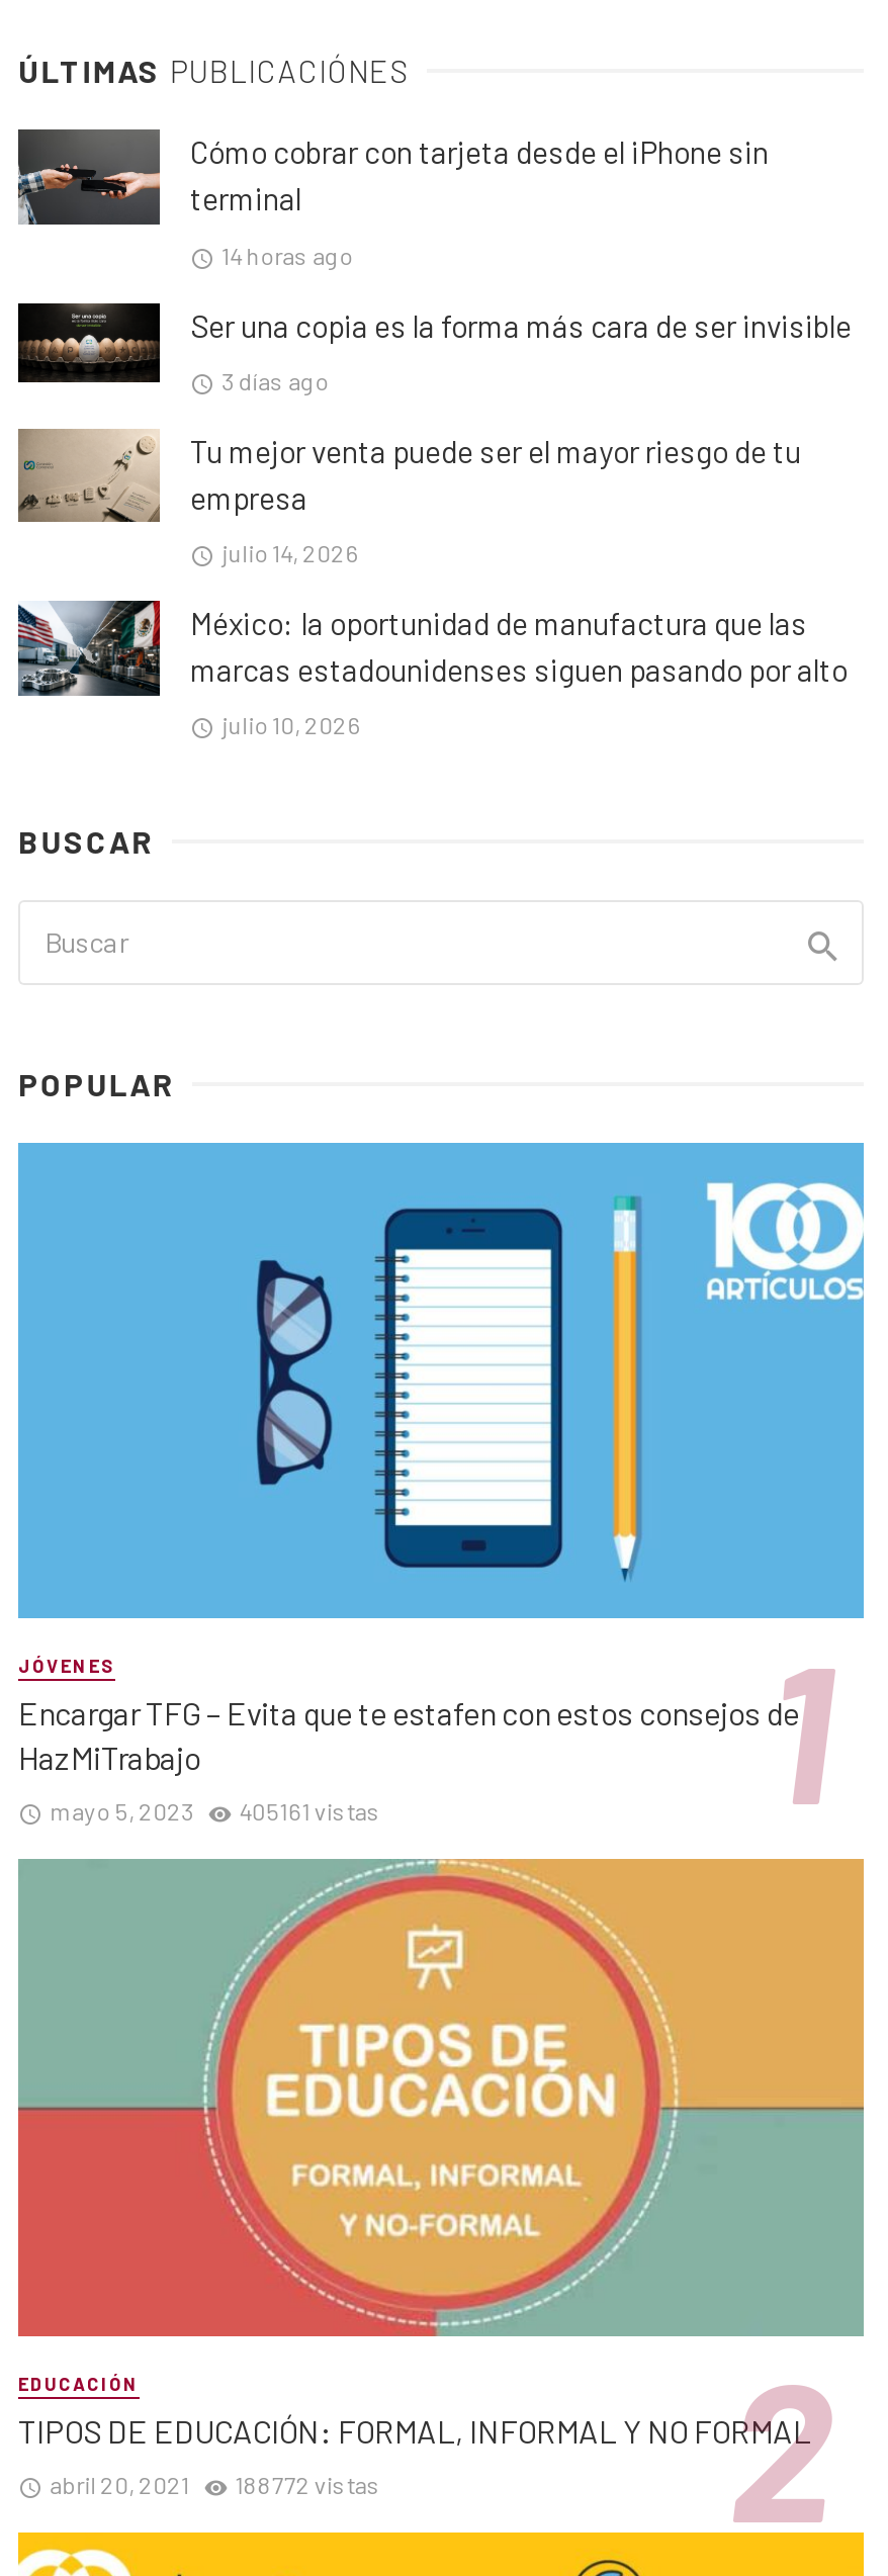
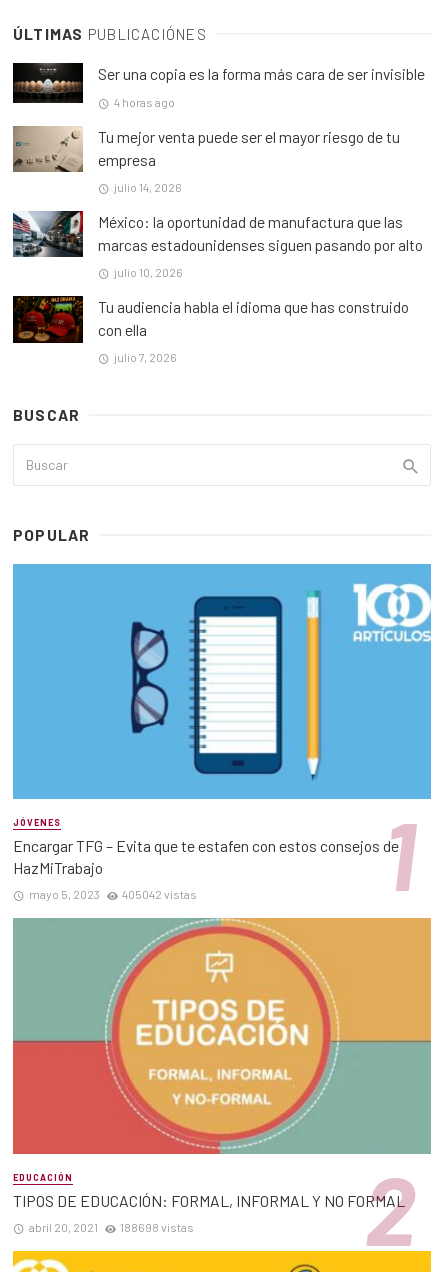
- [image]
- Cómo cobrar con tarjeta desde el iPhone sin
- terminal
- 14 horas ago

moved up: [image] | Ser una copia es la forma más cara de ser invisible

- 3 días ago
+ 4 horas ago

moved up: [image] | Tu mejor venta puede ser el mayor riesgo de tu | empresa | julio 14, 2026 | México: la oportunidad de manufactura que las | marcas estadounidenses siguen pasando por alto | julio 10, 2026

+ [image]
+ Tu audiencia habla el idioma que has construido
+ con ella
+ julio 7, 2026

- mayo 5, 2023 405161 vistas
+ mayo 5, 2023 405042 vistas

- abril 20, 2021 188772 vistas
+ abril 20, 2021 188698 vistas
